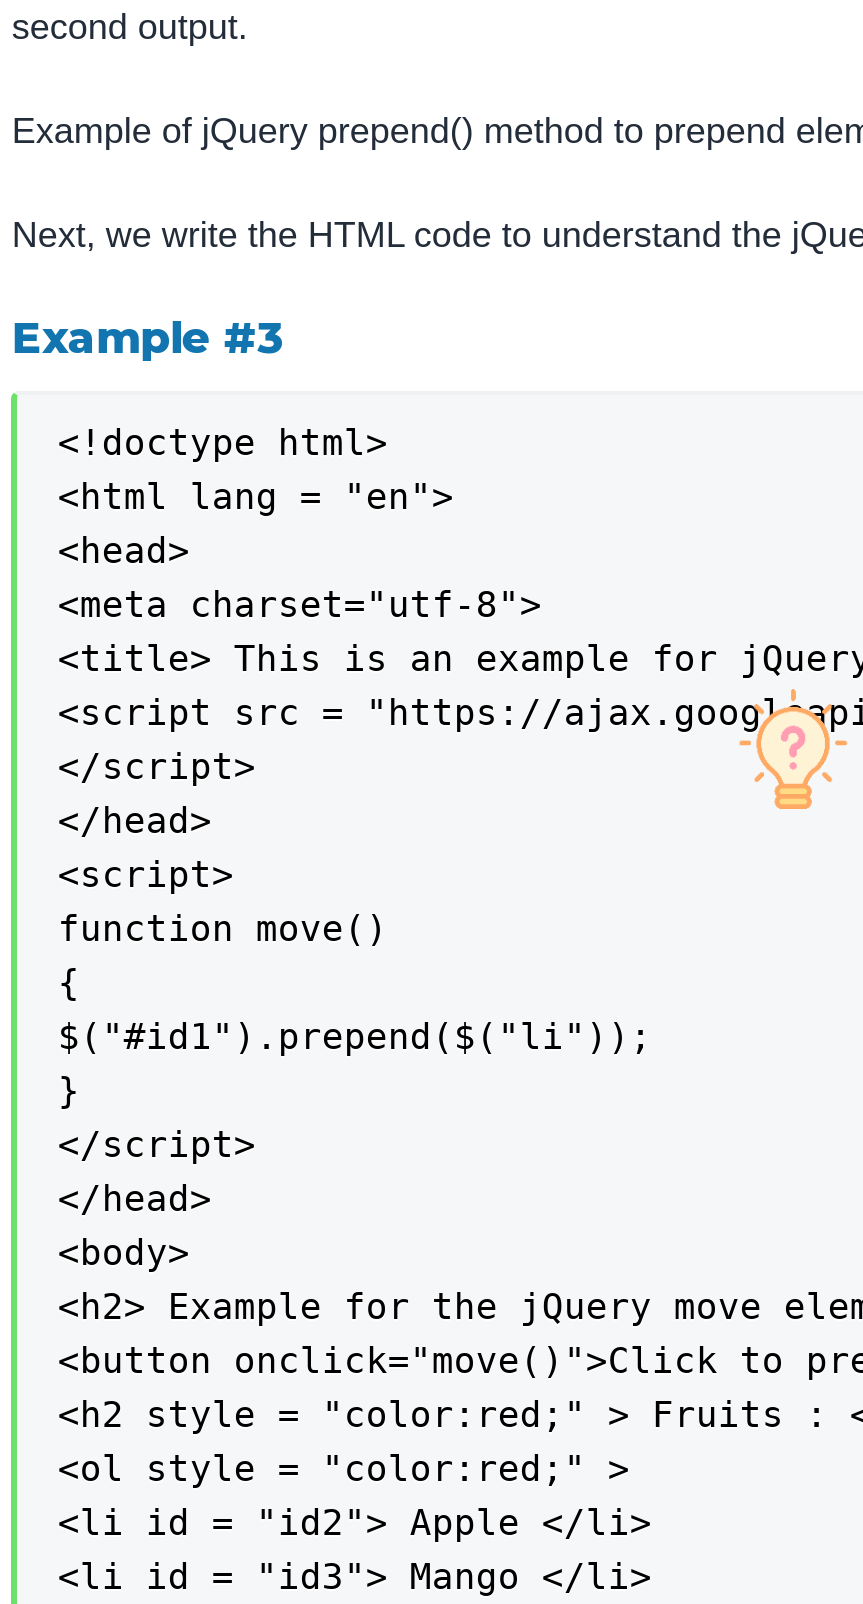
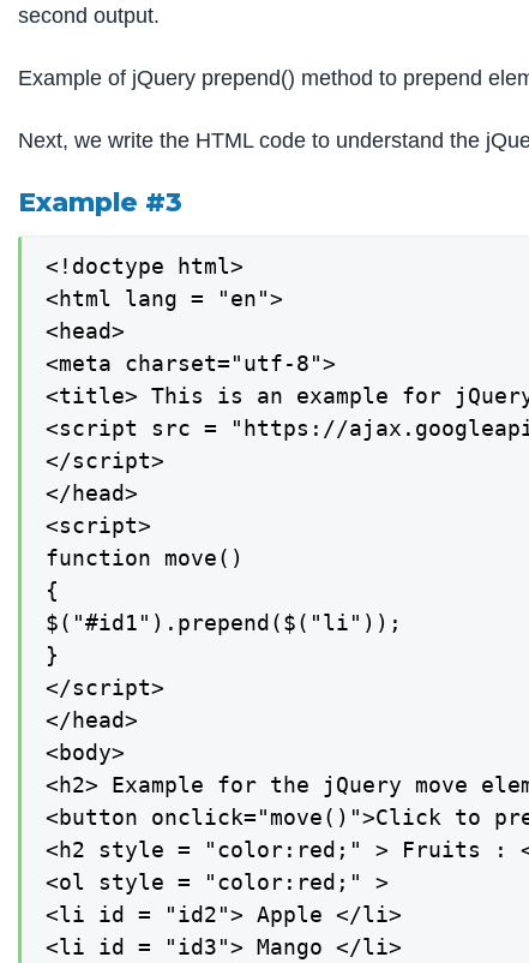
- [image]
